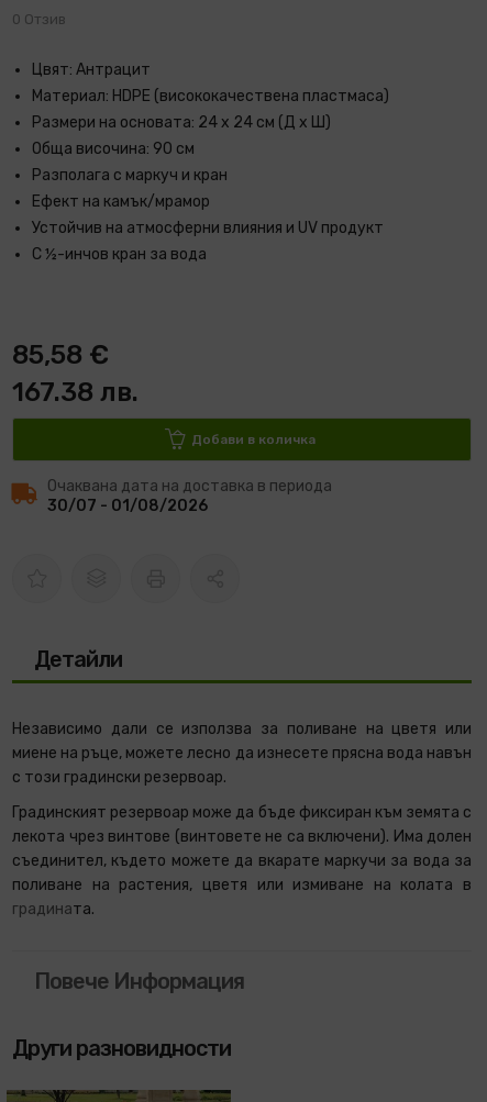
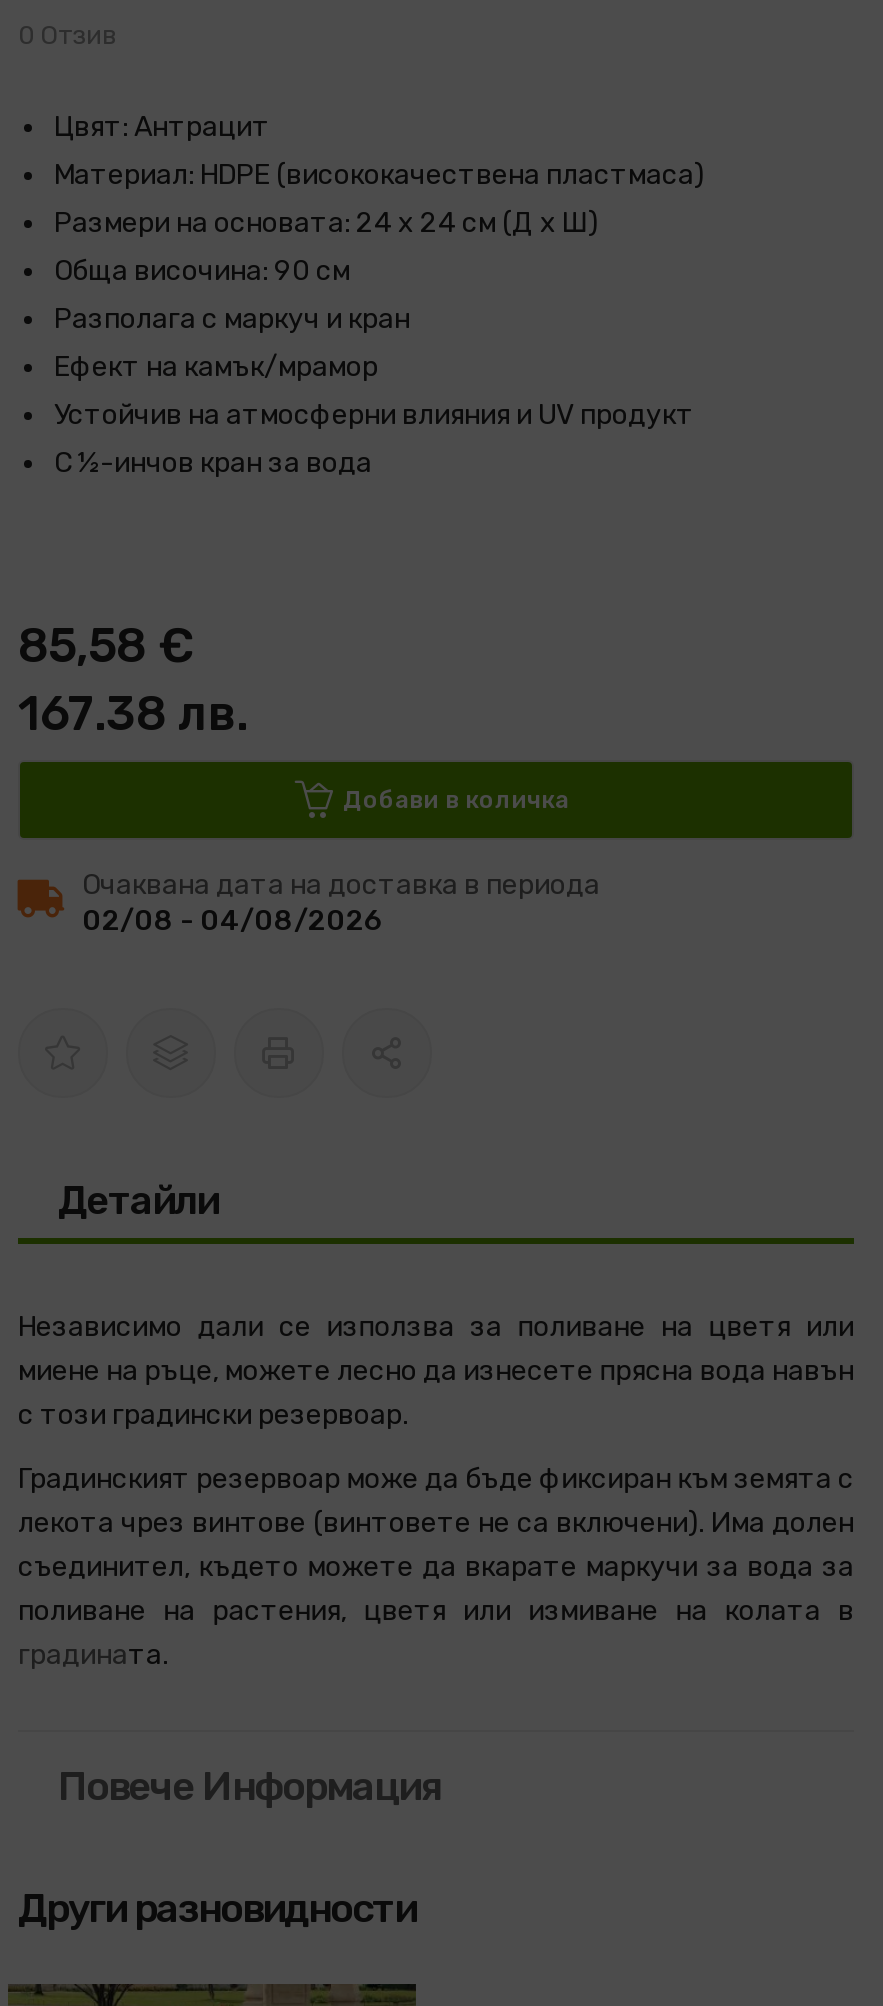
- 30/07 - 01/08/2026
+ 02/08 - 04/08/2026
